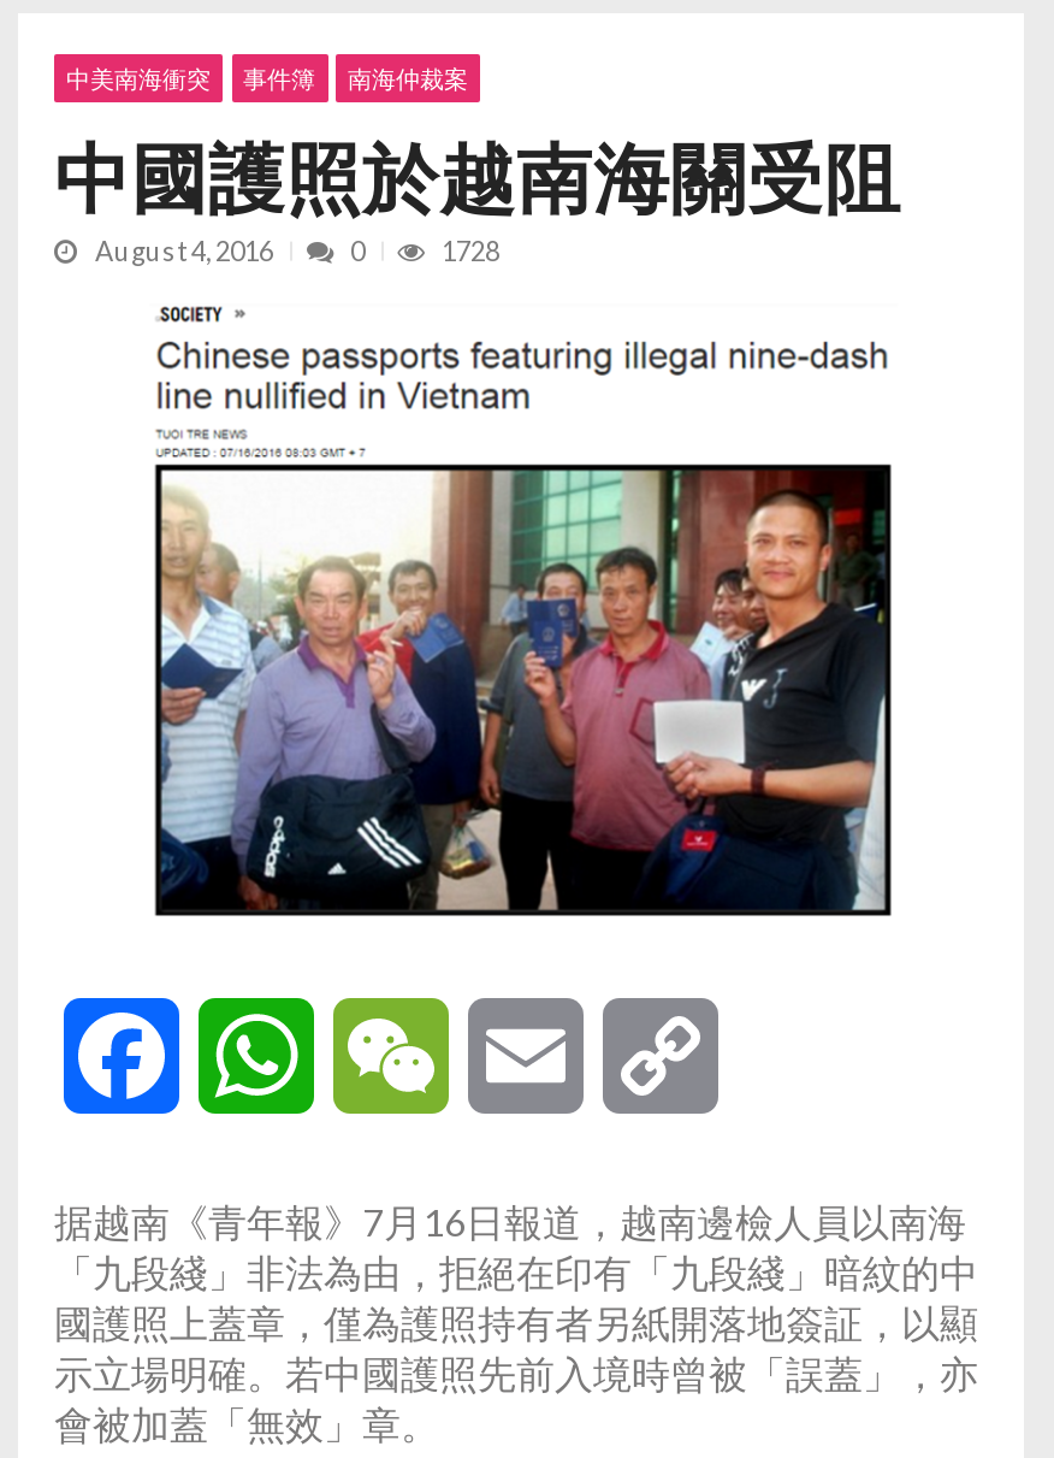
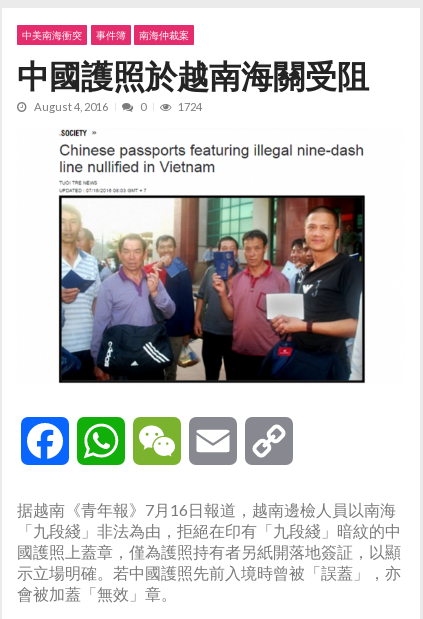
- 1728
+ 1724
